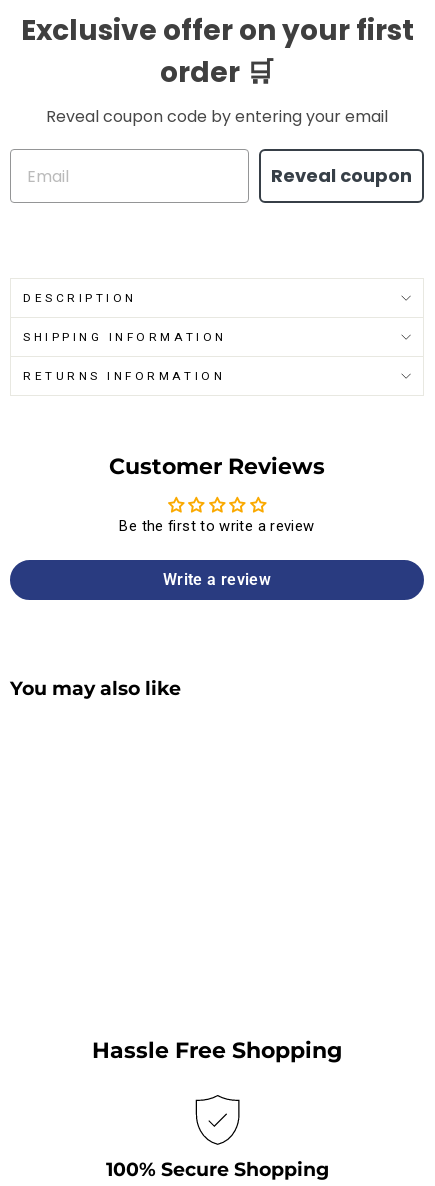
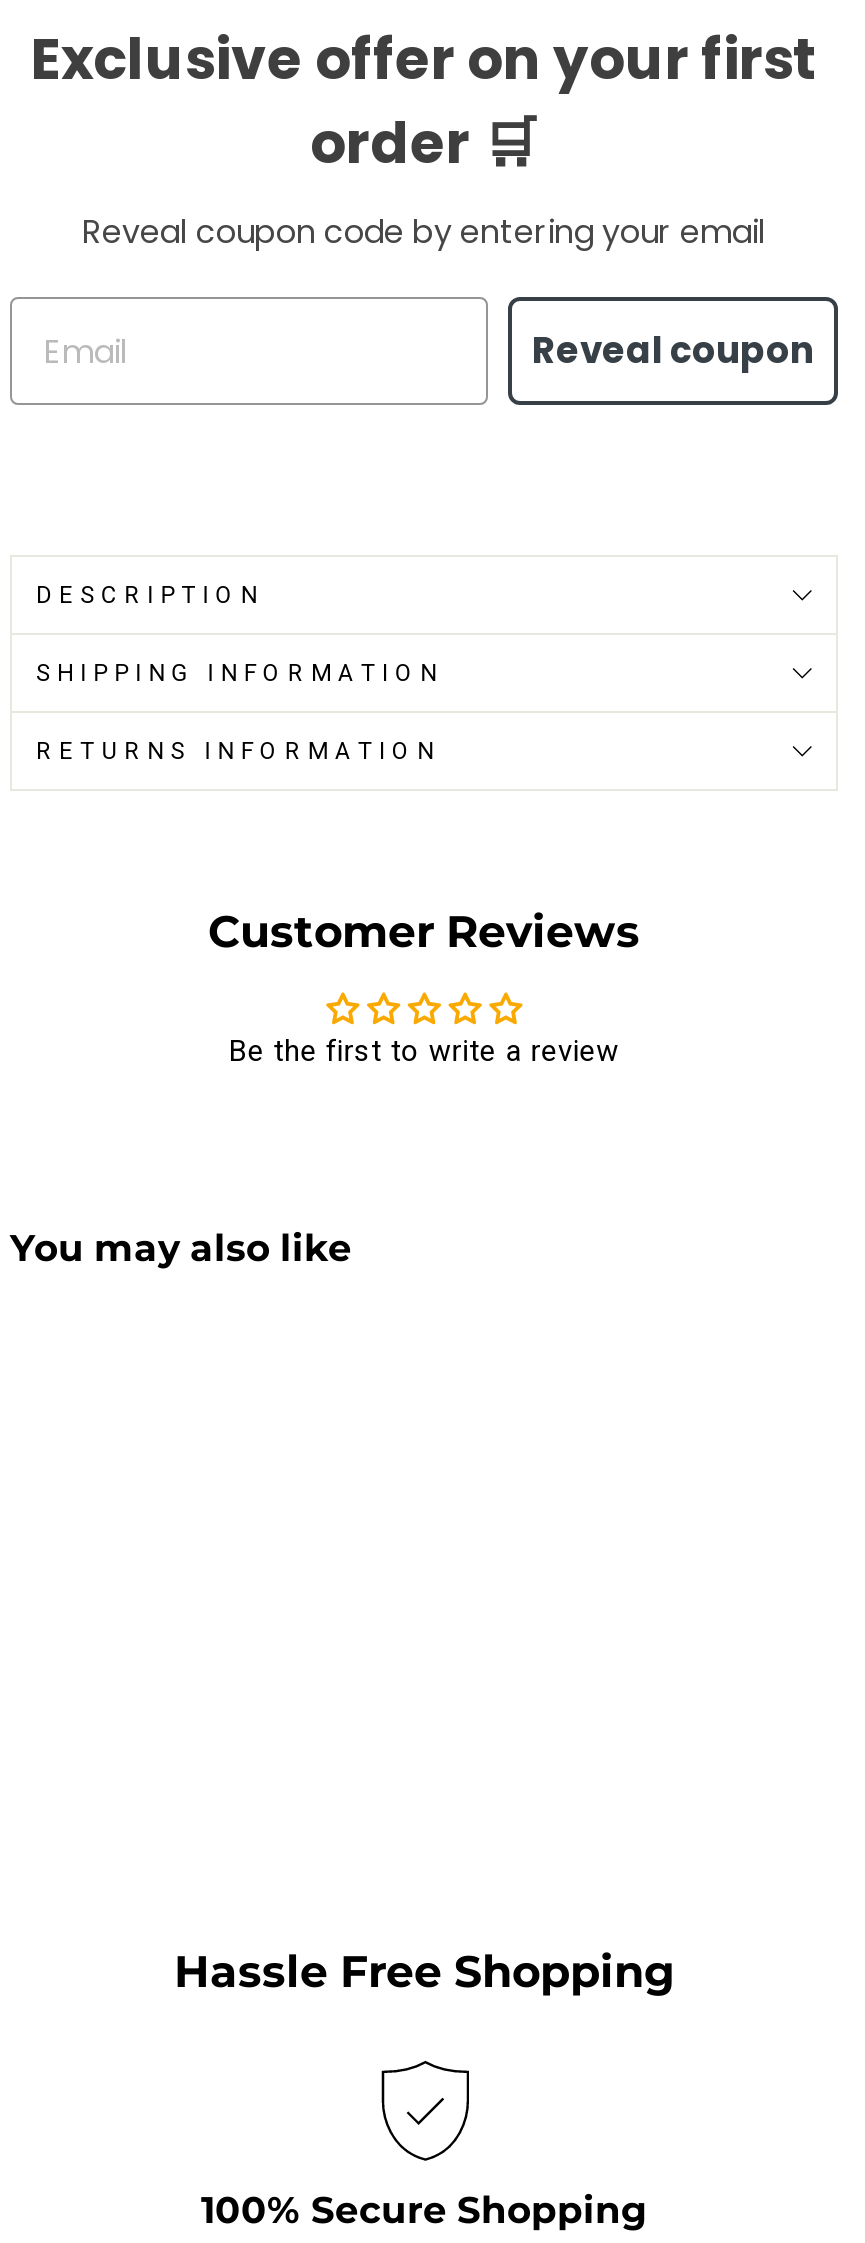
- Write a review
